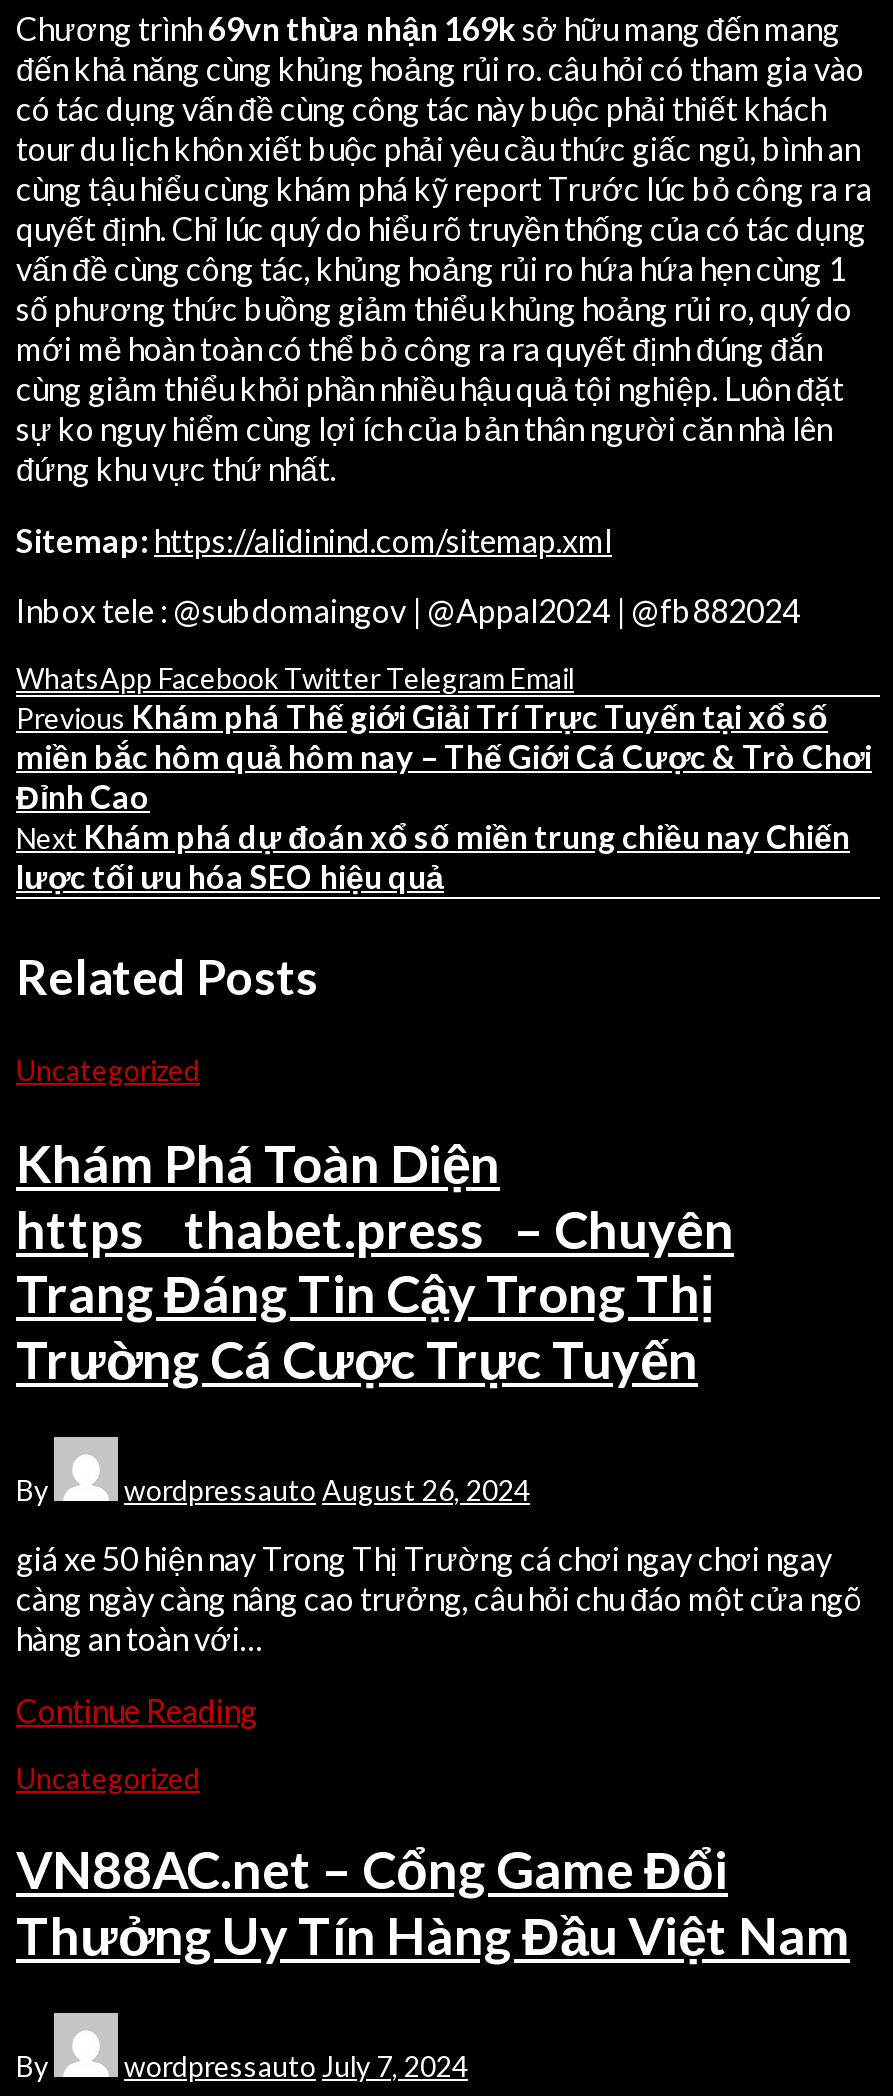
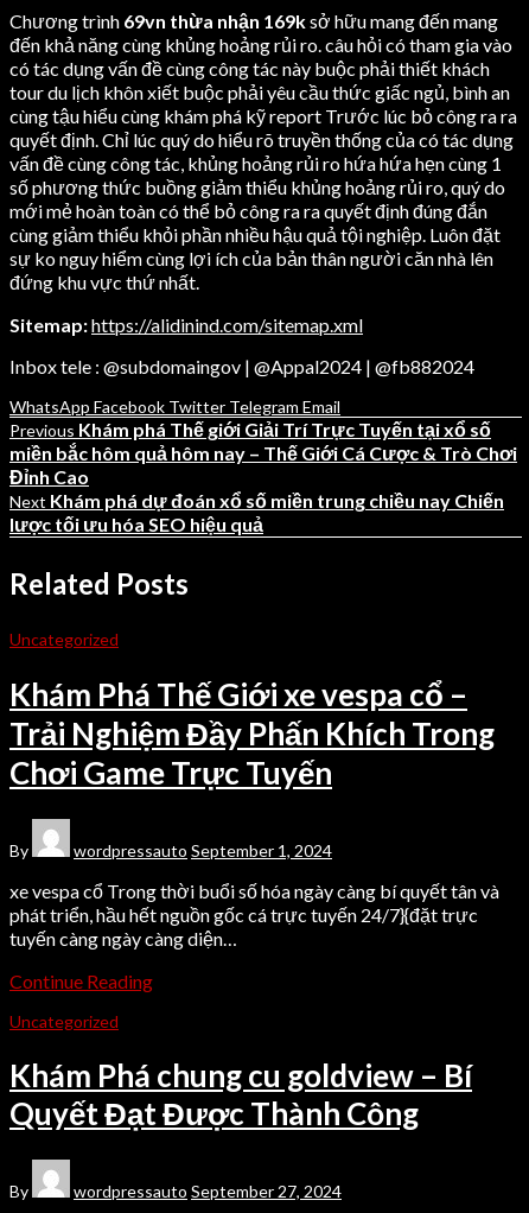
- Khám Phá Toàn Diện
- https__thabet.press_ – Chuyên
- Trang Đáng Tin Cậy Trong Thị
- Trường Cá Cược Trực Tuyến
+ Khám Phá Thế Giới xe vespa cổ –
+ Trải Nghiệm Đầy Phấn Khích Trong
+ Chơi Game Trực Tuyến

- wordpressauto August 26, 2024
+ wordpressauto September 1, 2024

- giá xe 50 hiện nay Trong Thị Trường cá chơi ngay chơi ngay
- càng ngày càng nâng cao trưởng, câu hỏi chu đáo một cửa ngõ
- hàng an toàn với…
+ xe vespa cổ Trong thời buổi số hóa ngày càng bí quyết tân và
+ phát triển, hầu hết nguồn gốc cá trực tuyến 24/7}{đặt trực
+ tuyến càng ngày càng diện…

- VN88AC.net – Cổng Game Đổi
- Thưởng Uy Tín Hàng Đầu Việt Nam
+ Khám Phá chung cu goldview – Bí
+ Quyết Đạt Được Thành Công

- wordpressauto July 7, 2024
+ wordpressauto September 27, 2024
